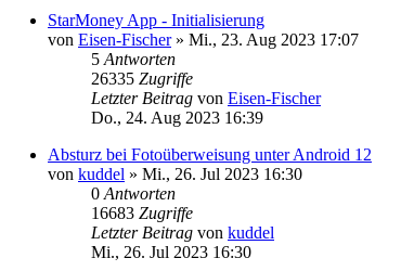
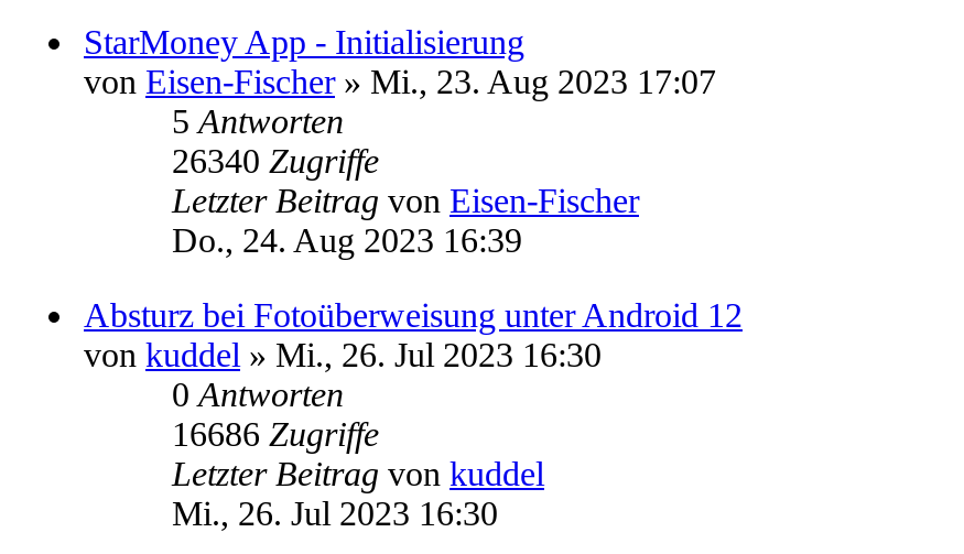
- 26335 Zugriffe
+ 26340 Zugriffe

- 16683 Zugriffe
+ 16686 Zugriffe
